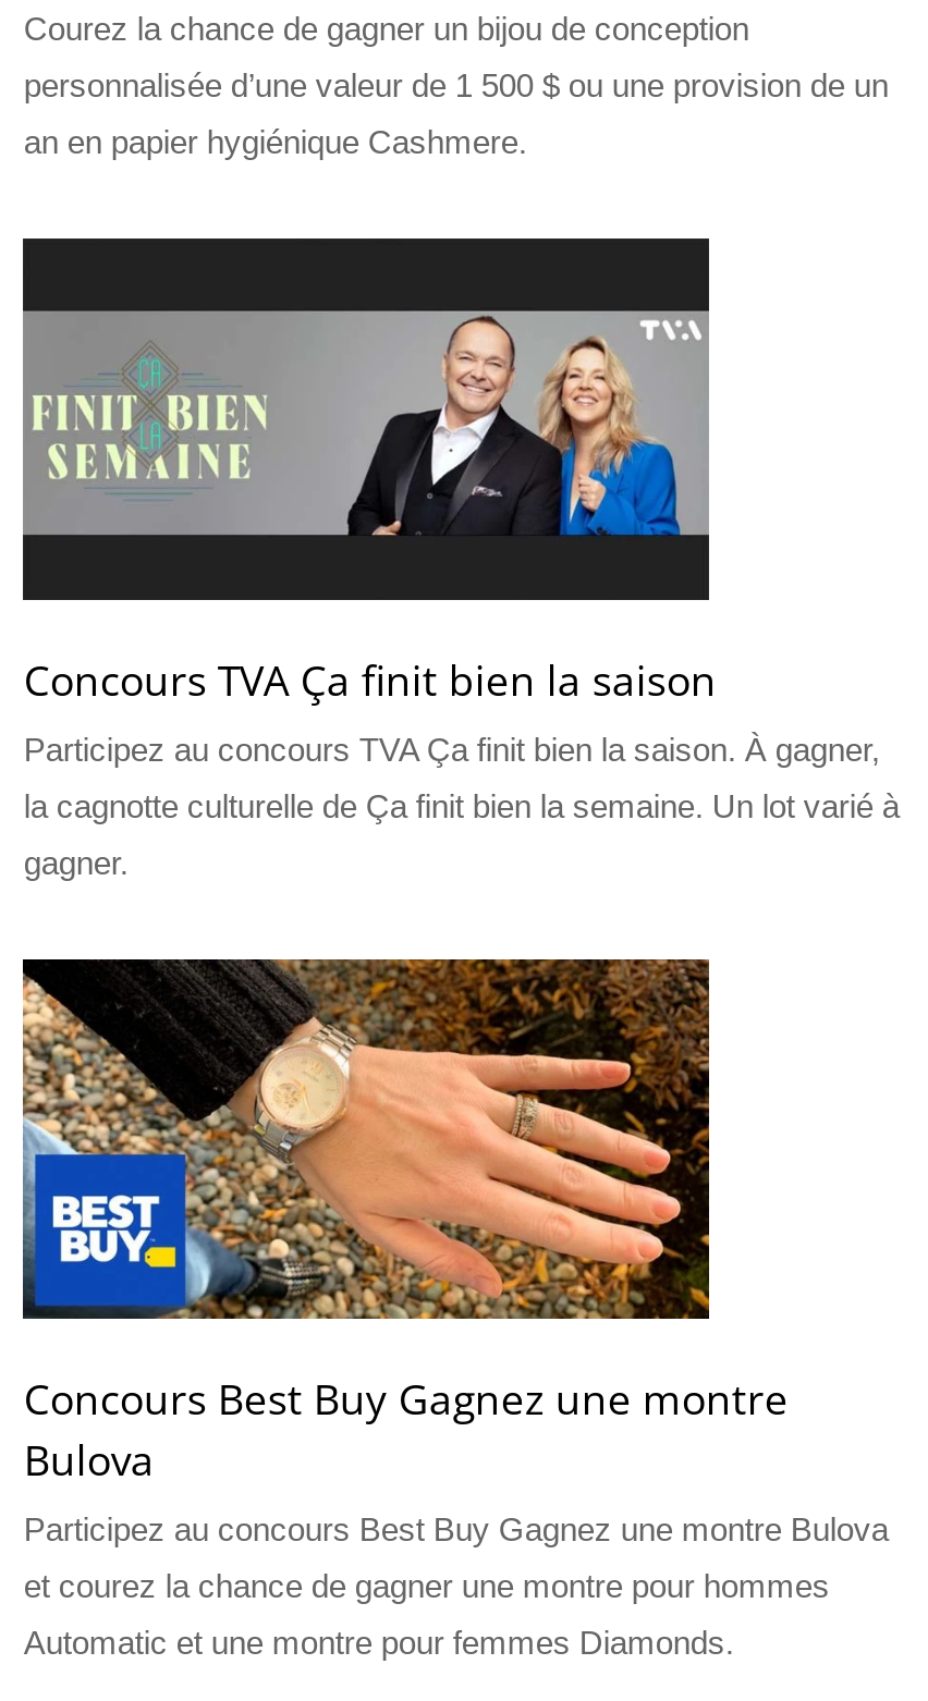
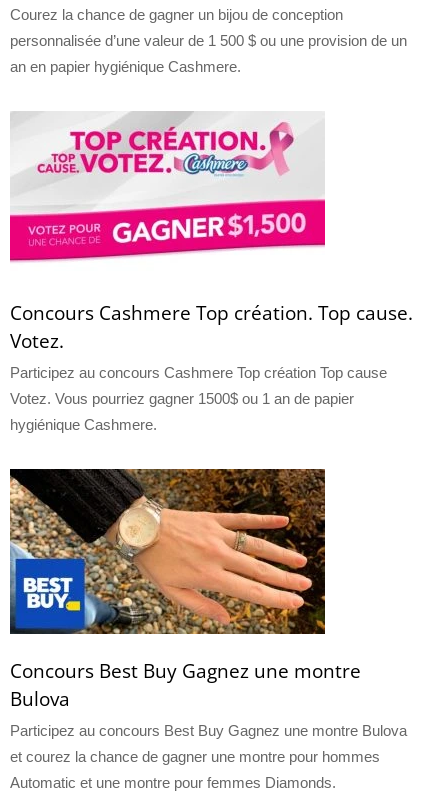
- [image]
- Concours TVA Ça finit bien la saison
- Participez au concours TVA Ça finit bien la saison. À gagner,
+ [image]
+ Concours Cashmere Top création. Top cause.
+ Votez.
+ Participez au concours Cashmere Top création Top cause

- la cagnotte culturelle de Ça finit bien la semaine. Un lot varié à
+ Votez. Vous pourriez gagner 1500$ ou 1 an de papier

- gagner.
+ hygiénique Cashmere.
